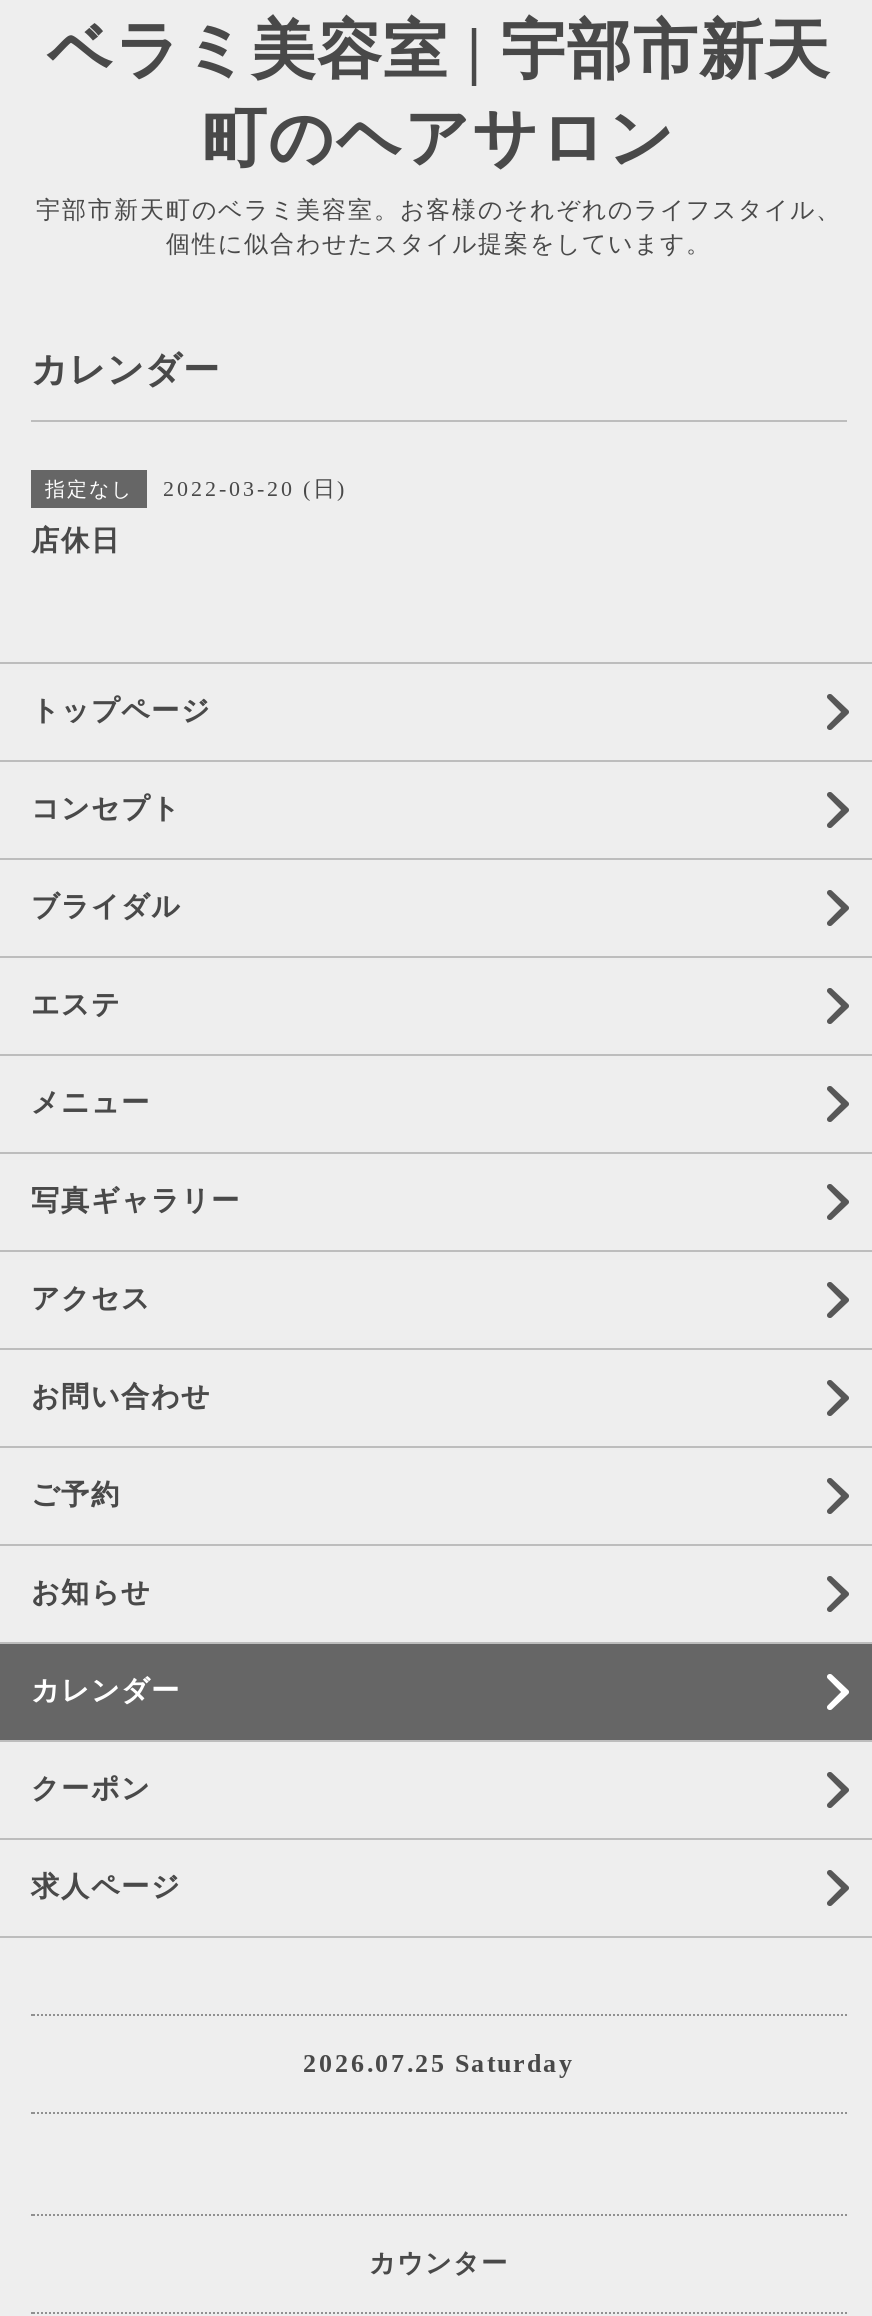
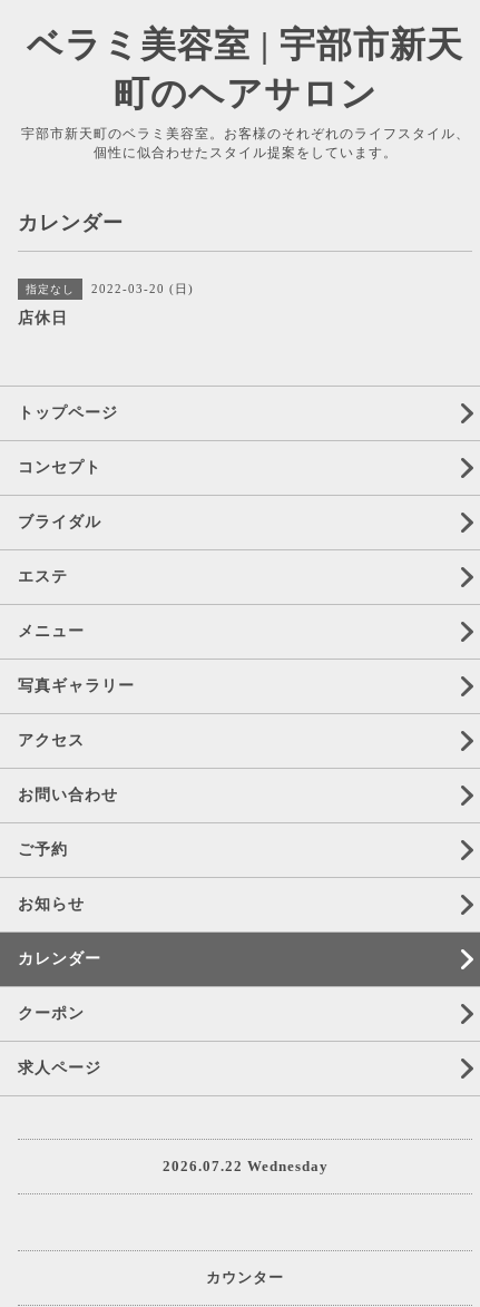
- 2026.07.25 Saturday
+ 2026.07.22 Wednesday
